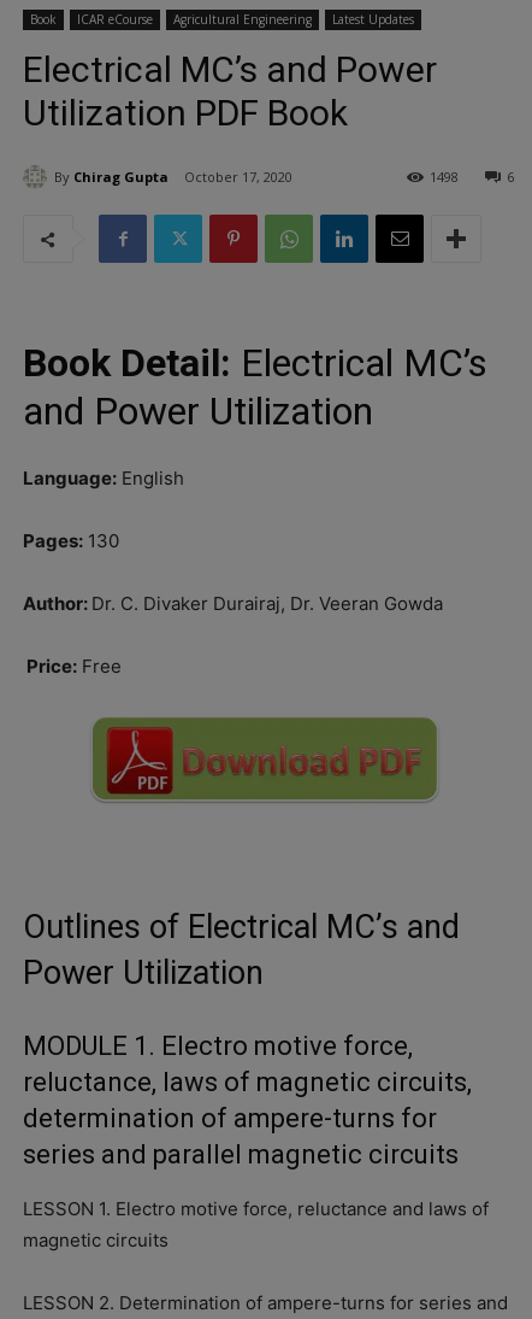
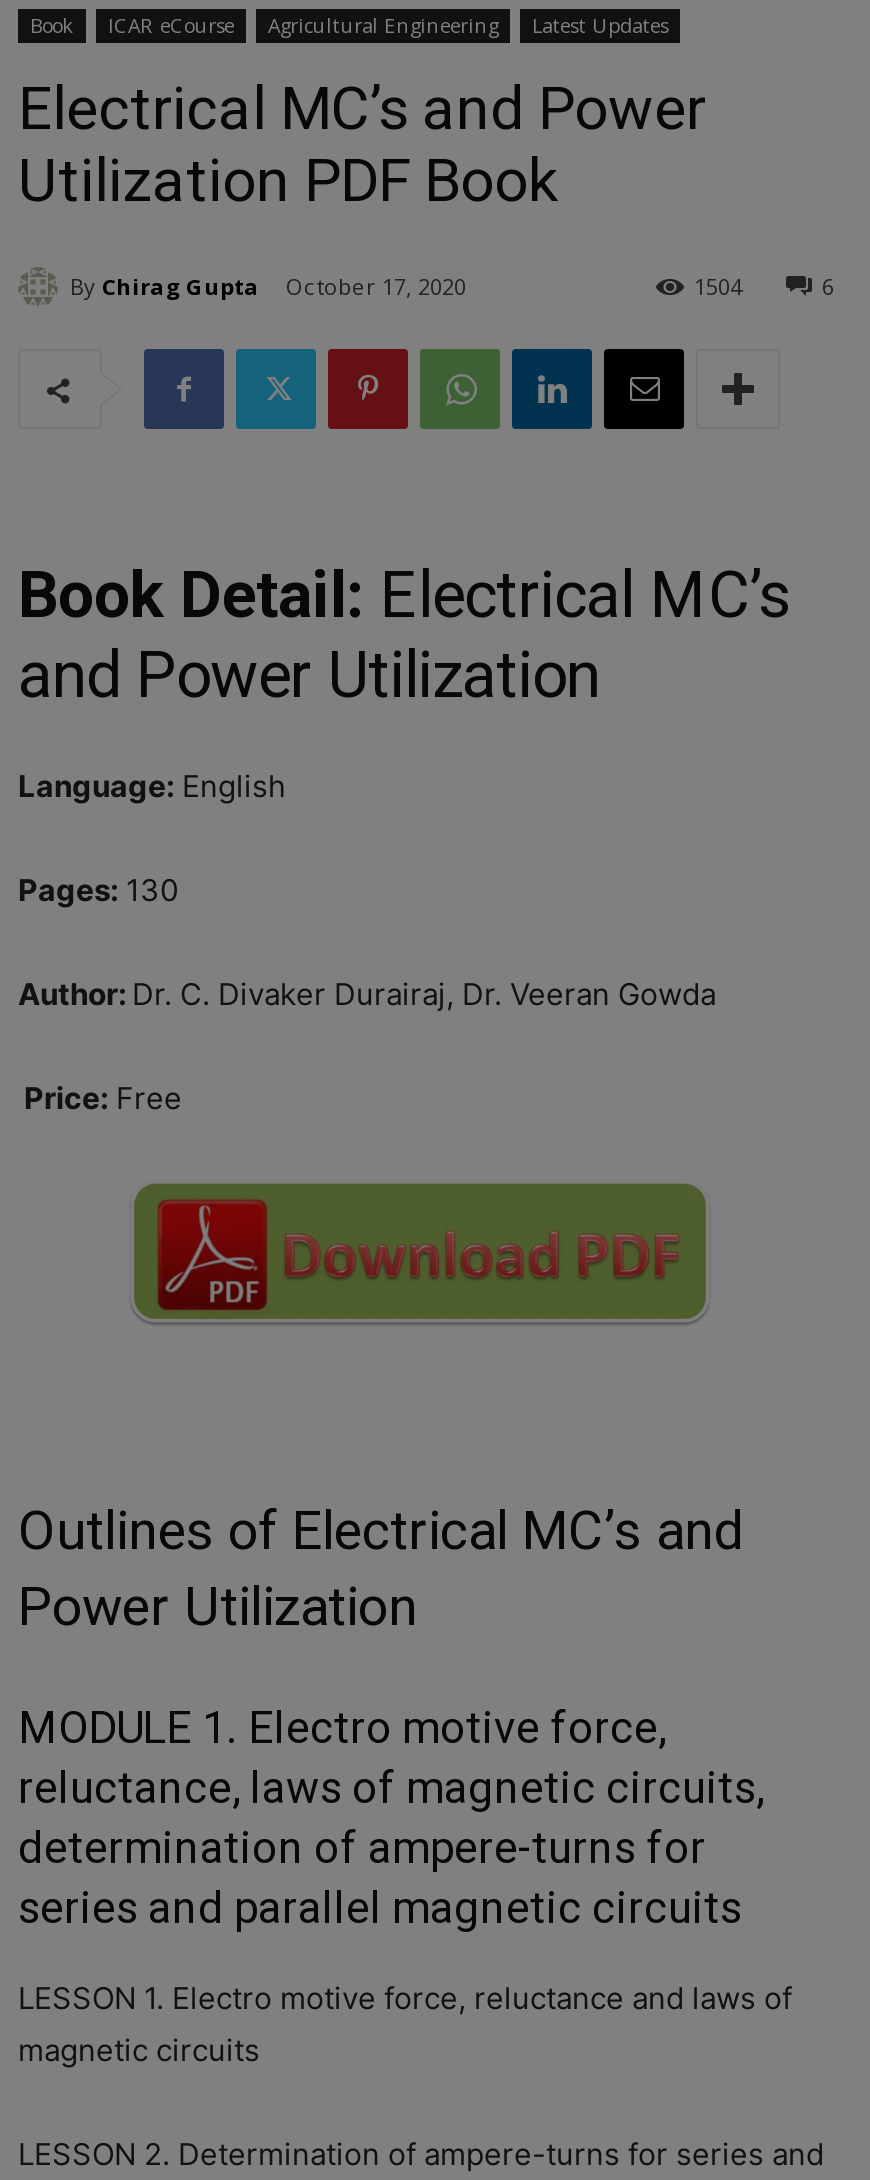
- 1498
+ 1504
